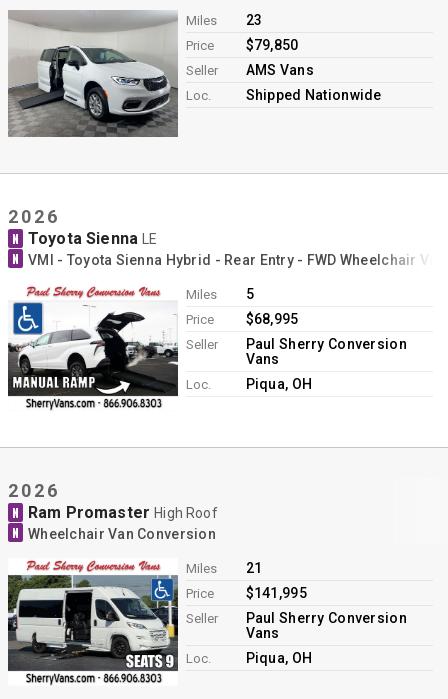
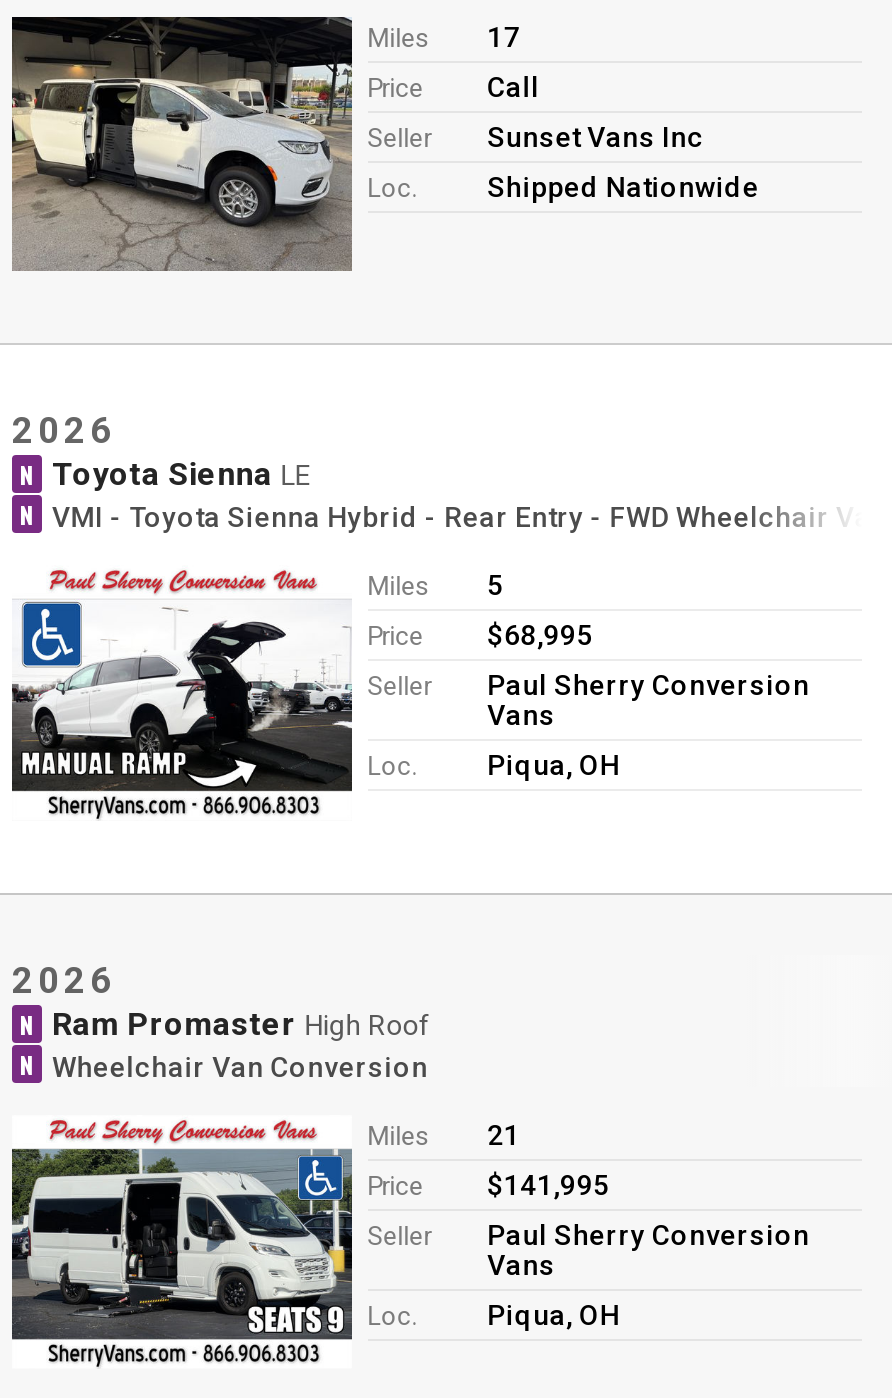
- [image]
- Miles 23
+ [image]
+ Miles 17

- $79,850
+ Call

- AMS Vans
+ Sunset Vans Inc
